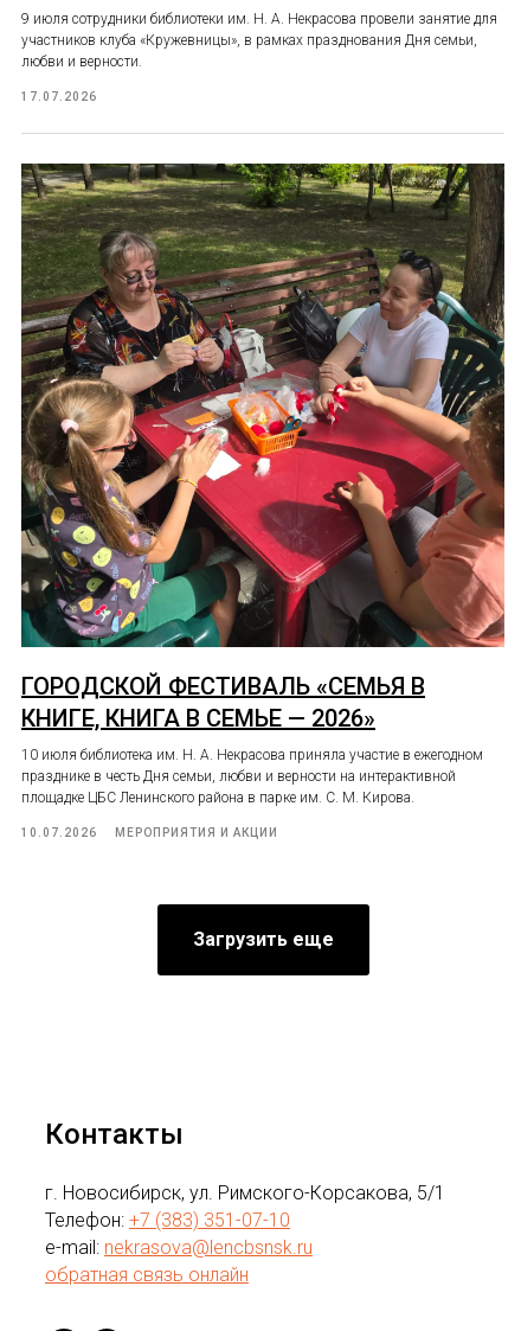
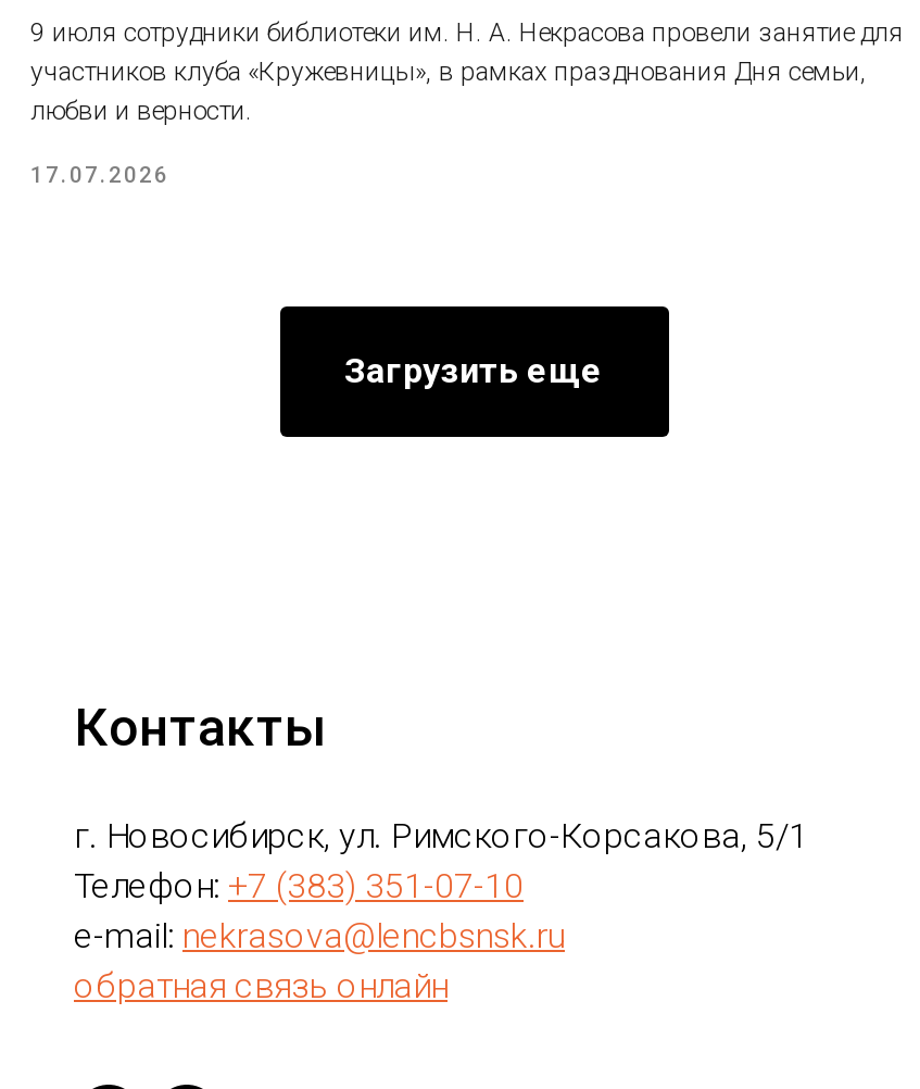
- [image]
- ГОРОДСКОЙ ФЕСТИВАЛЬ «СЕМЬЯ В
- КНИГЕ, КНИГА В СЕМЬЕ — 2026»
- 10 июля библиотека им. Н. А. Некрасова приняла участие в ежегодном
- празднике в честь Дня семьи, любви и верности на интерактивной
- площадке ЦБС Ленинского района в парке им. С. М. Кирова.
- 10.07.2026
- МЕРОПРИЯТИЯ И АКЦИИ
